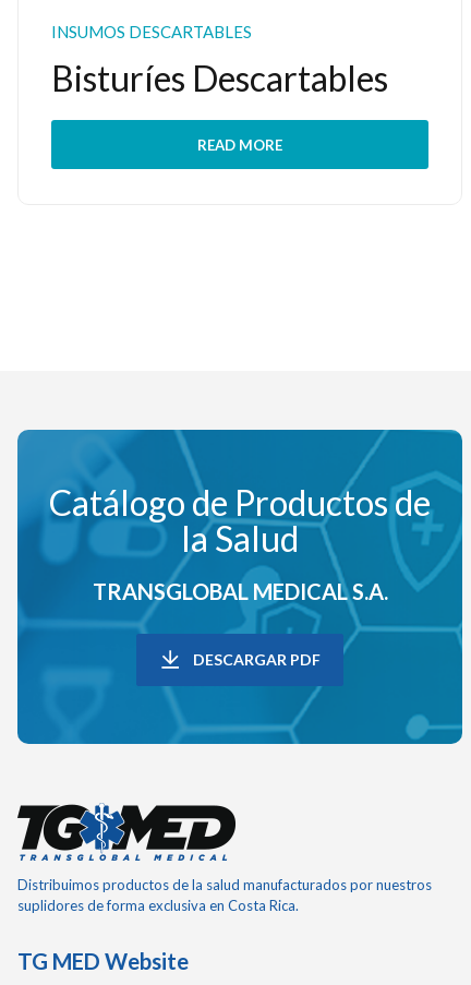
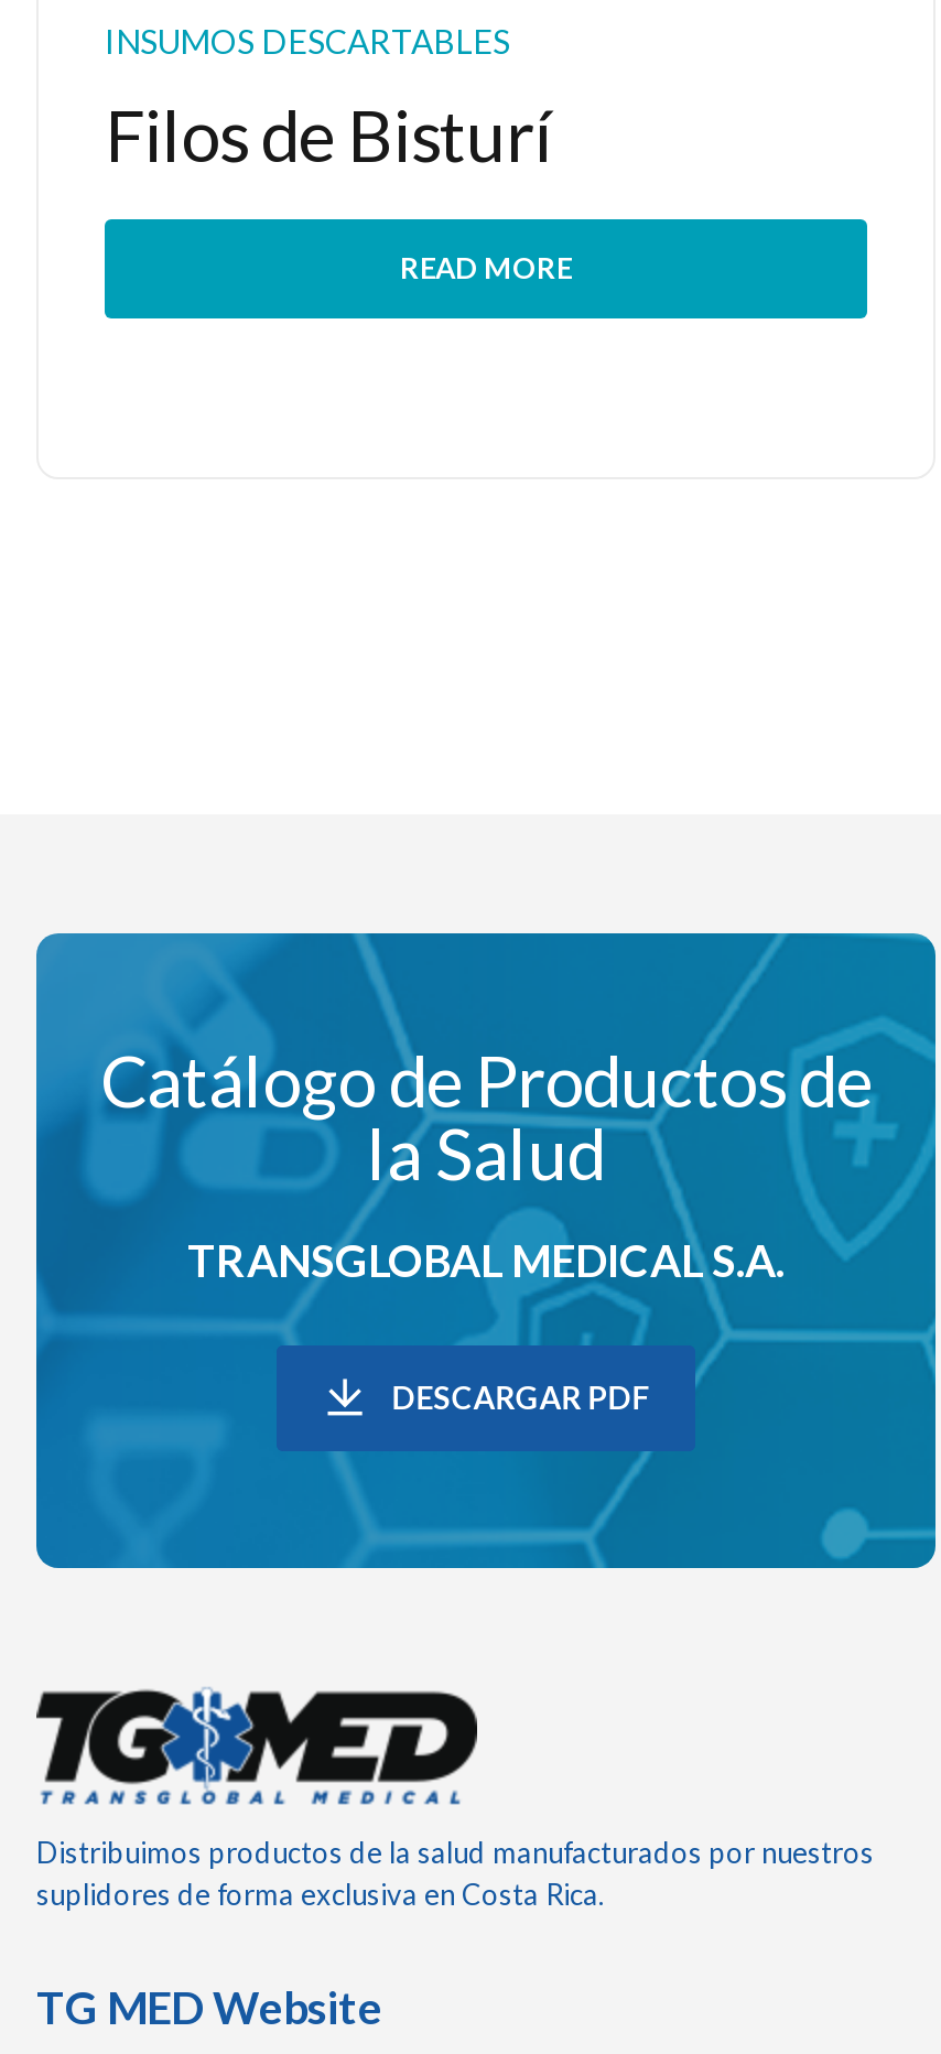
- Bisturíes Descartables
+ Filos de Bisturí
